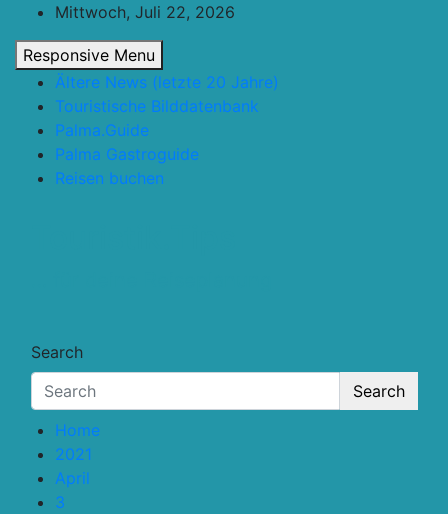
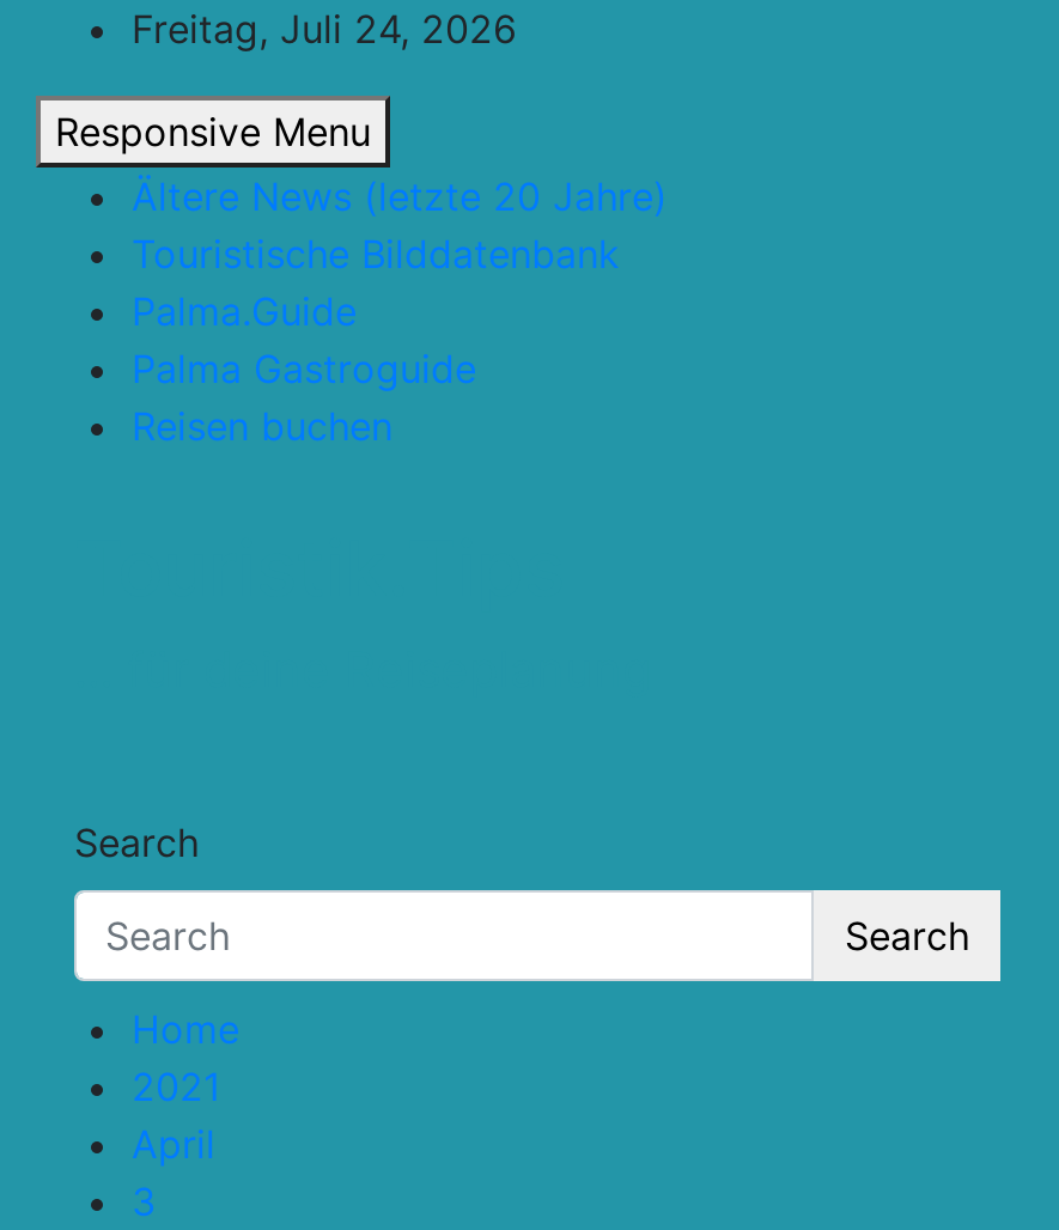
- Mittwoch, Juli 22, 2026
+ Freitag, Juli 24, 2026
